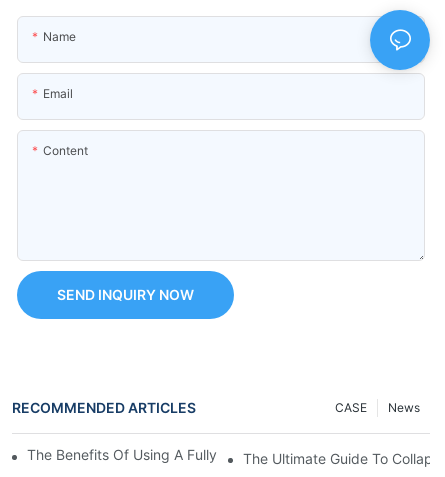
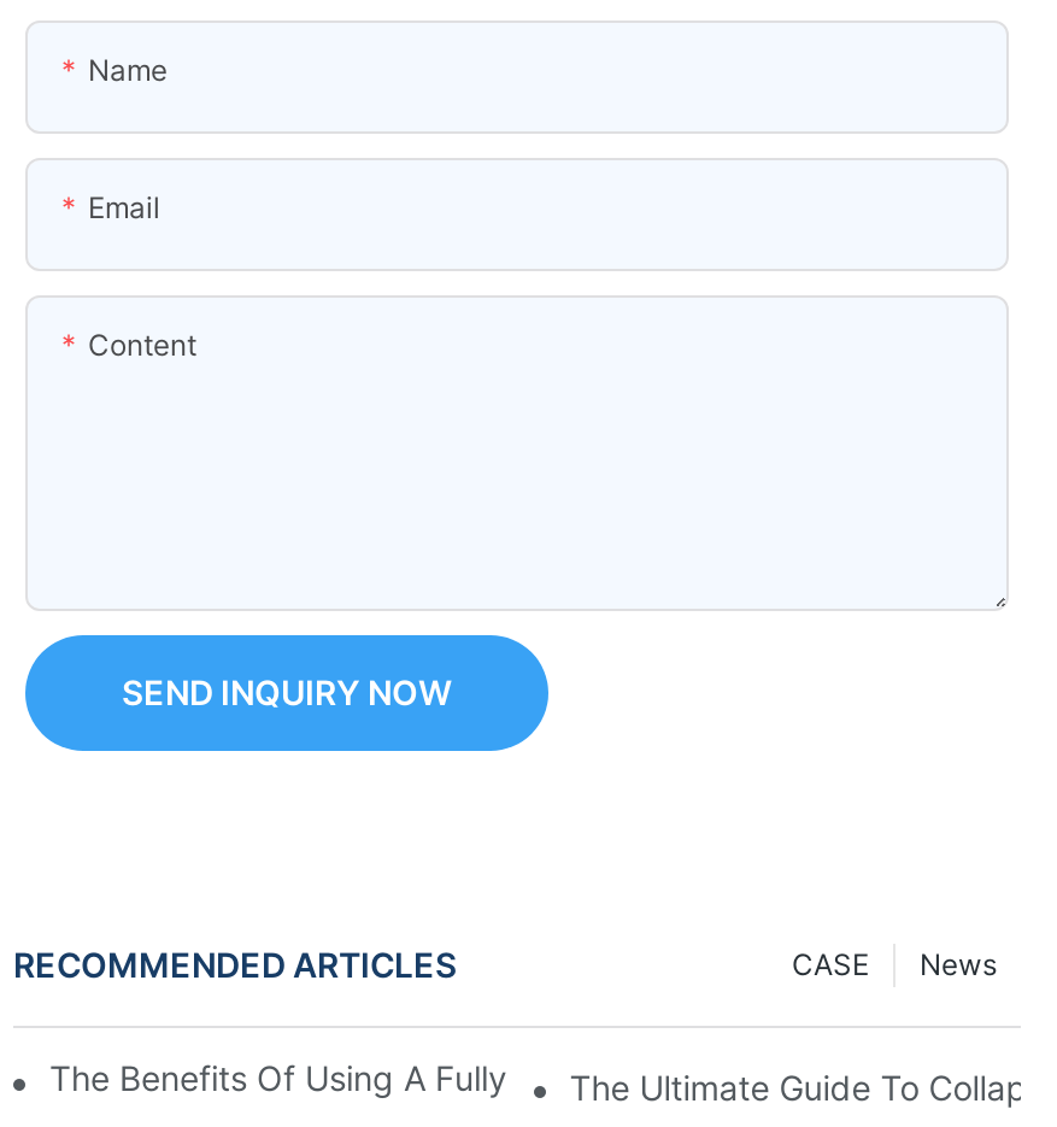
- [image]
